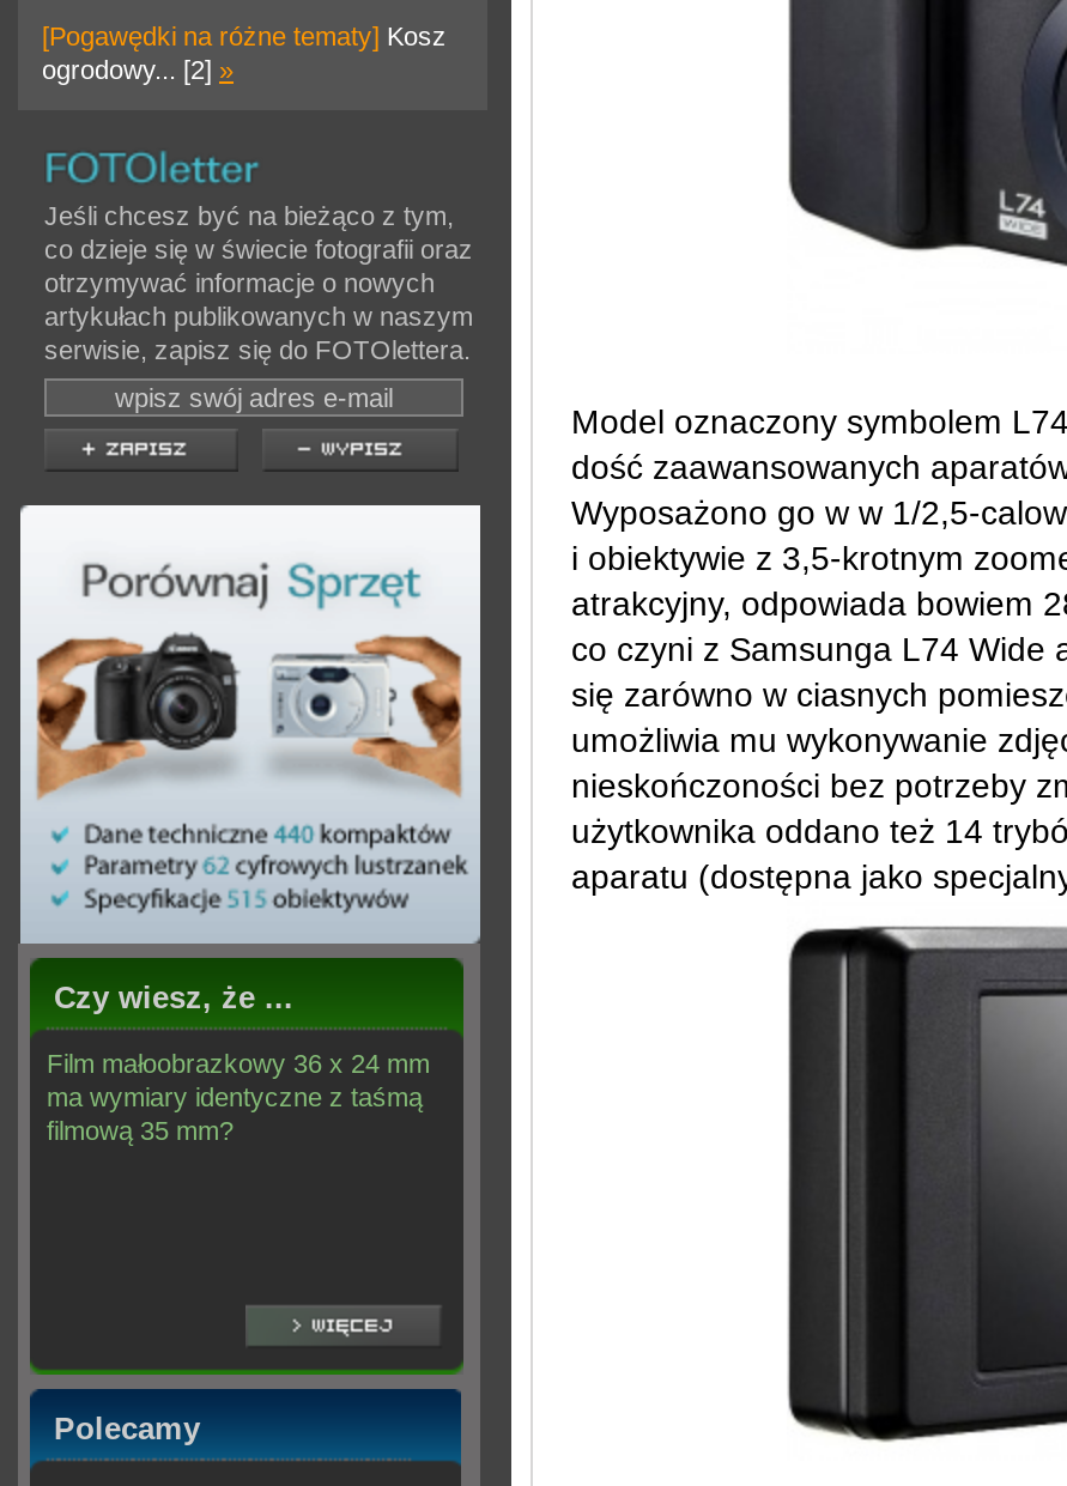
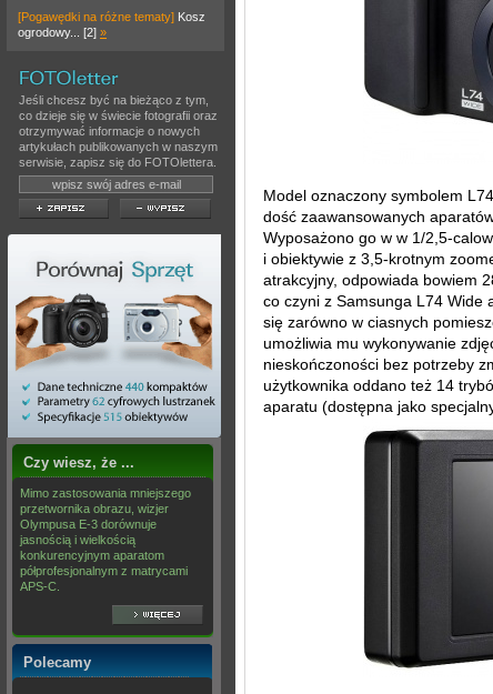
- Film małoobrazkowy 36 x 24 mm
- ma wymiary identyczne z taśmą
- filmową 35 mm?
+ Mimo zastosowania mniejszego
+ przetwornika obrazu, wizjer
+ Olympusa E-3 dorównuje
+ jasnością i wielkością
+ konkurencyjnym aparatom
+ półprofesjonalnym z matrycami
+ APS-C.
